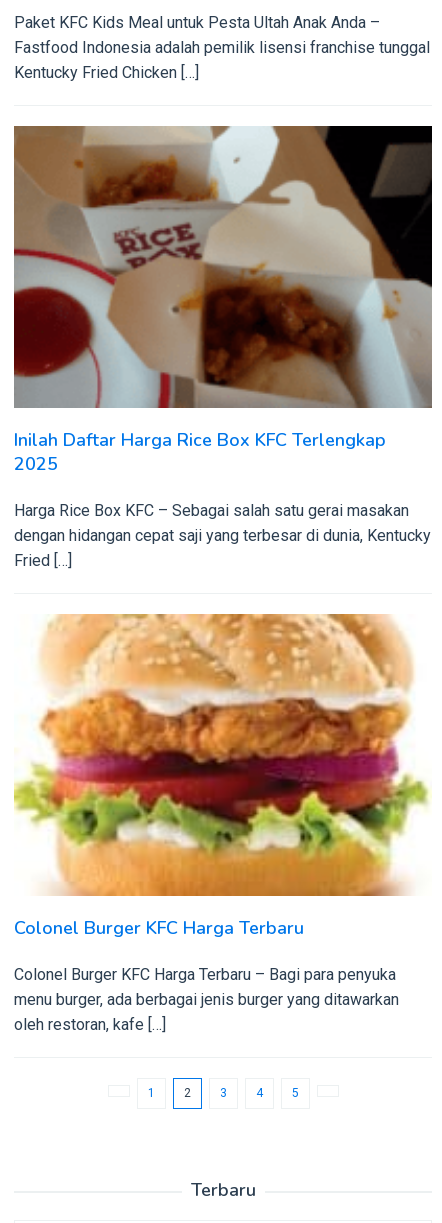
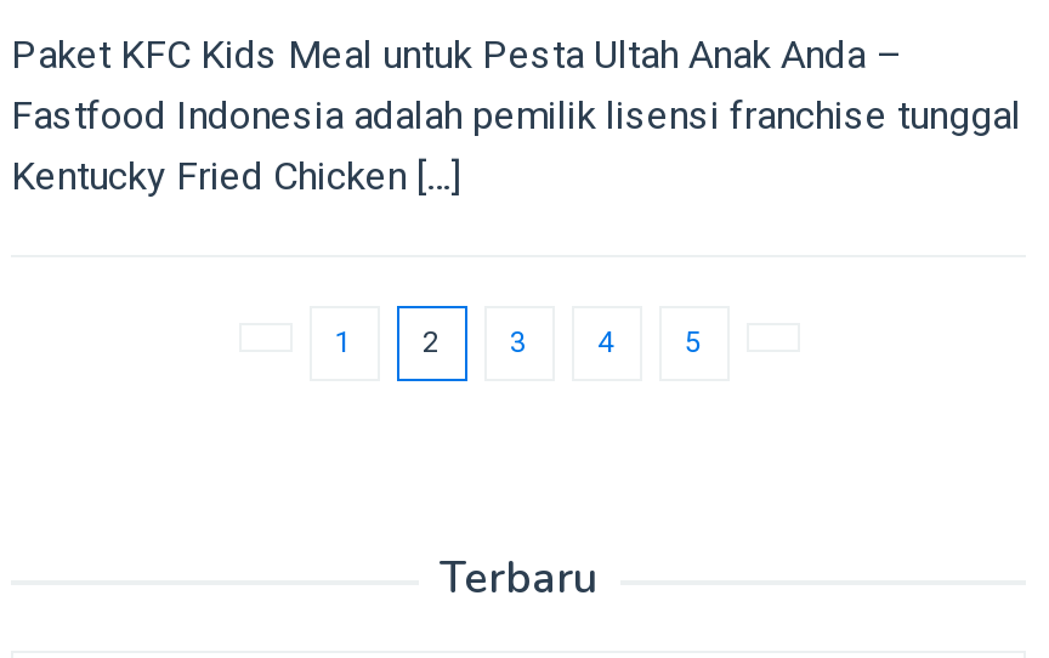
- [image]
- Inilah Daftar Harga Rice Box KFC Terlengkap
- 2025
- Harga Rice Box KFC – Sebagai salah satu gerai masakan
- dengan hidangan cepat saji yang terbesar di dunia, Kentucky
- Fried […]

- [image]
- Colonel Burger KFC Harga Terbaru
- Colonel Burger KFC Harga Terbaru – Bagi para penyuka
- menu burger, ada berbagai jenis burger yang ditawarkan
- oleh restoran, kafe […]
